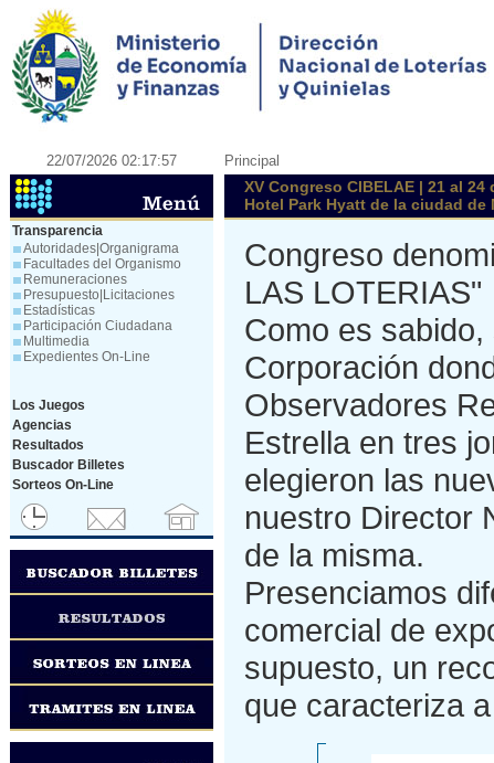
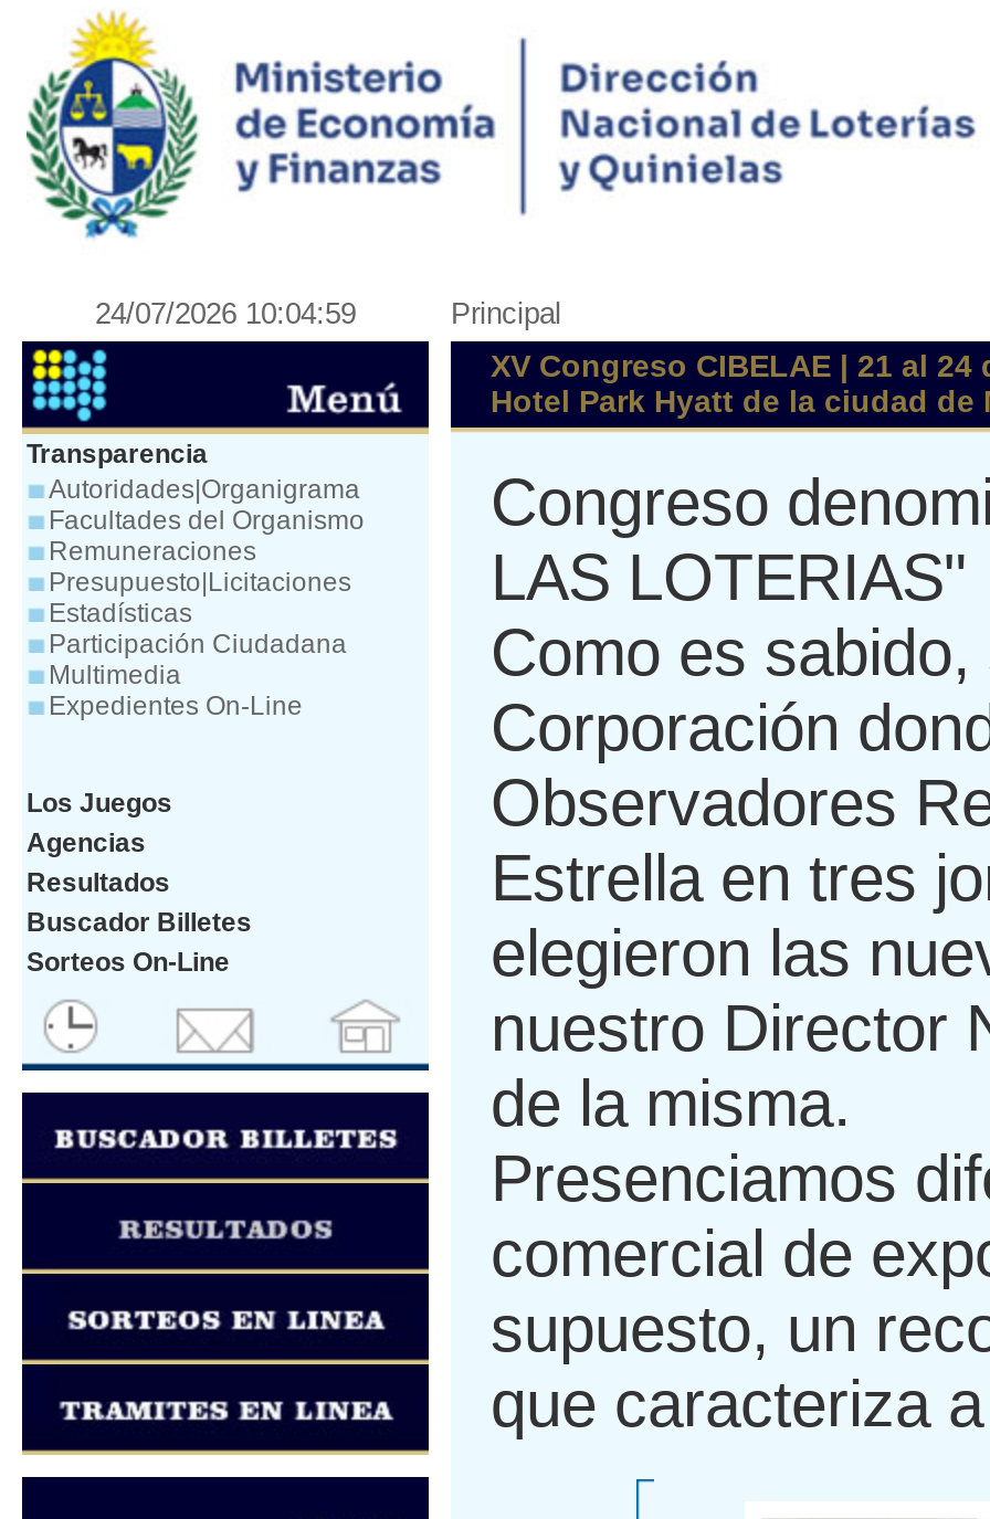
- 22/07/2026 02:17:57
+ 24/07/2026 10:04:59
